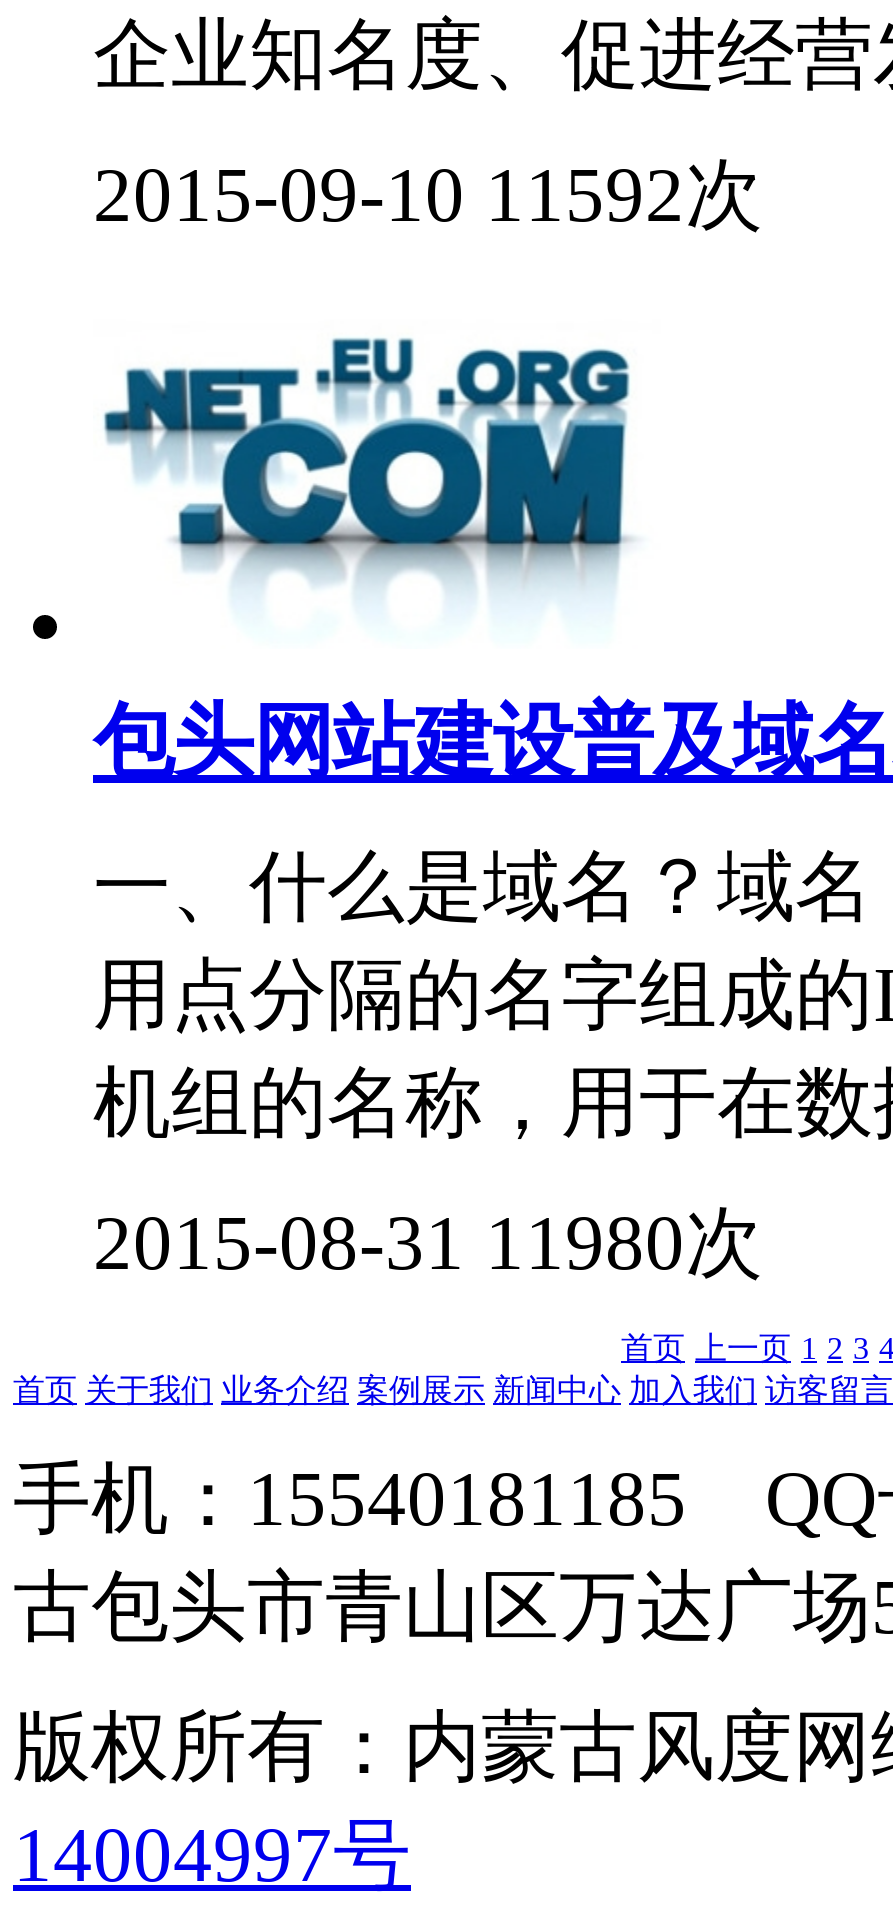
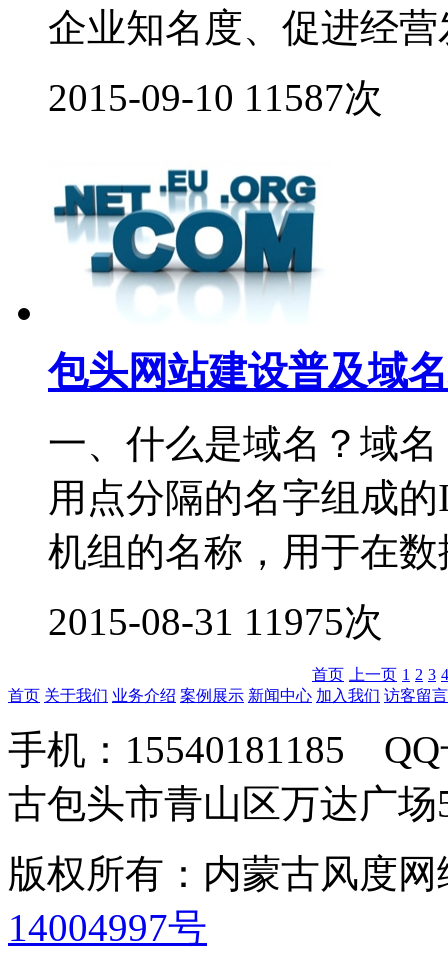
- 2015-09-10 11592次
+ 2015-09-10 11587次

- 2015-08-31 11980次
+ 2015-08-31 11975次
